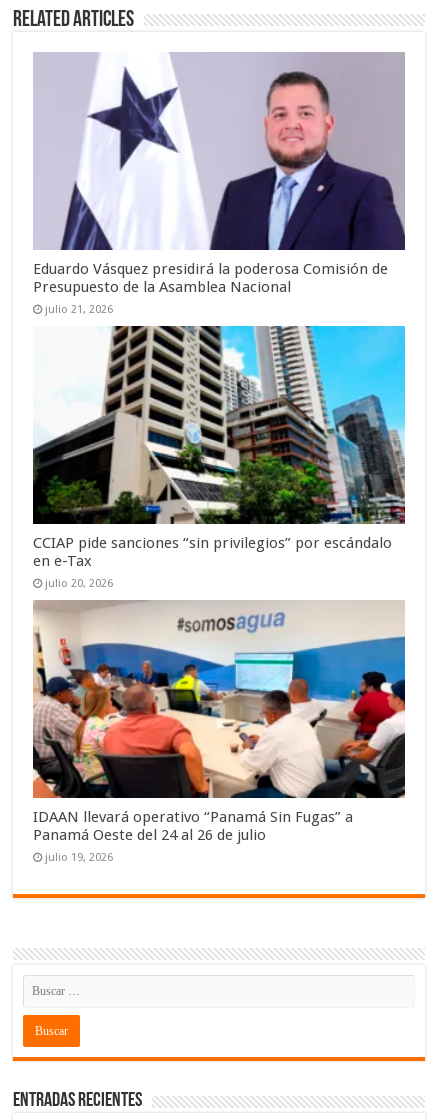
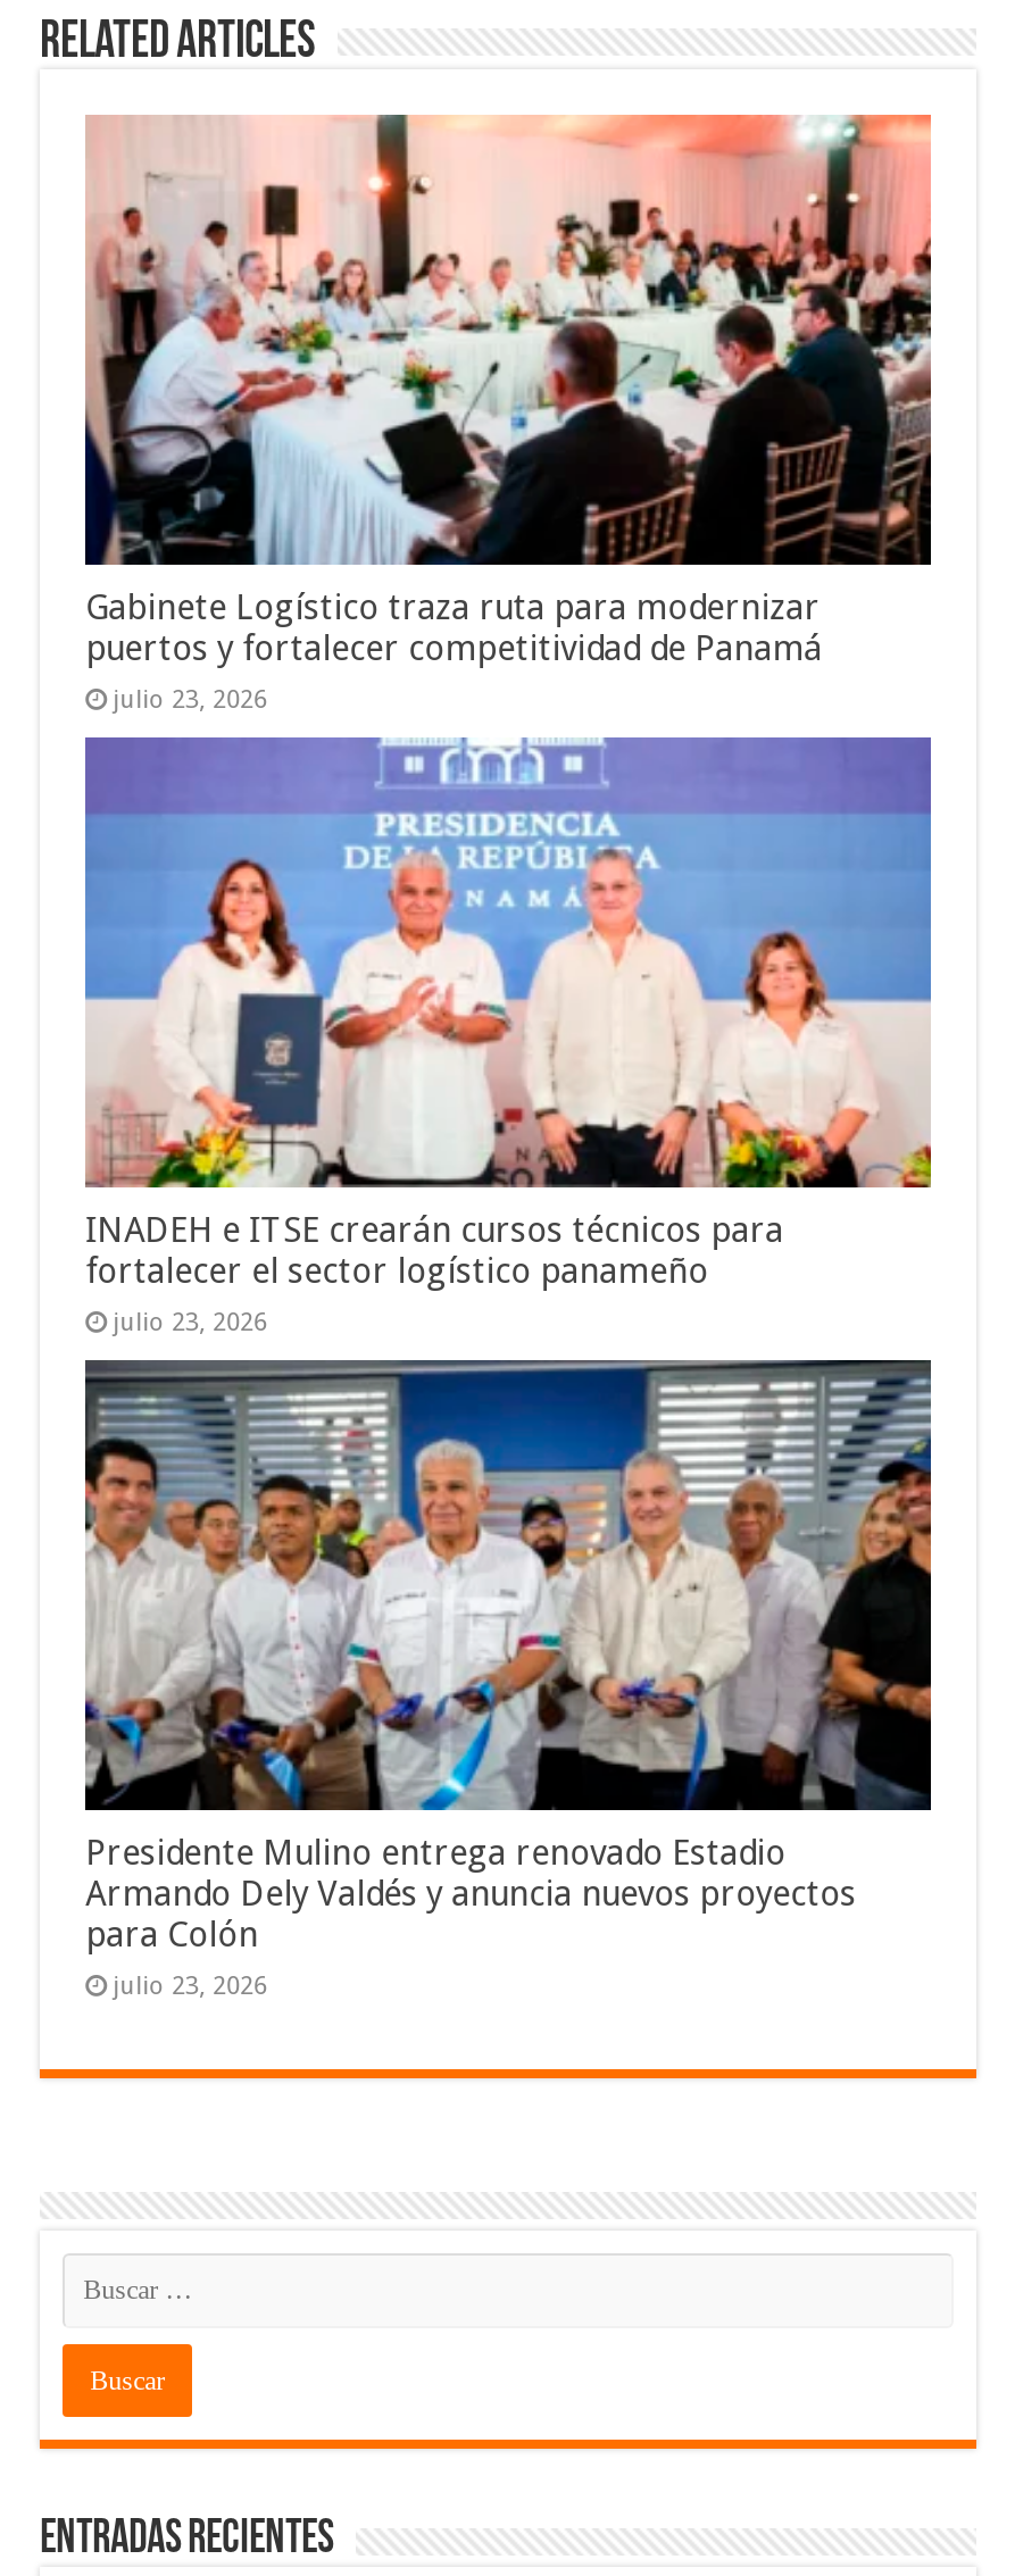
- [image]
- Eduardo Vásquez presidirá la poderosa Comisión de
- Presupuesto de la Asamblea Nacional
- julio 21, 2026
+ [image]
+ Gabinete Logístico traza ruta para modernizar
+ puertos y fortalecer competitividad de Panamá
+ julio 23, 2026

- [image]
- CCIAP pide sanciones “sin privilegios” por escándalo
- en e-Tax
- julio 20, 2026
+ [image]
+ INADEH e ITSE crearán cursos técnicos para
+ fortalecer el sector logístico panameño
+ julio 23, 2026

- [image]
- IDAAN llevará operativo “Panamá Sin Fugas” a
- Panamá Oeste del 24 al 26 de julio
- julio 19, 2026
+ [image]
+ Presidente Mulino entrega renovado Estadio
+ Armando Dely Valdés y anuncia nuevos proyectos
+ para Colón
+ julio 23, 2026
